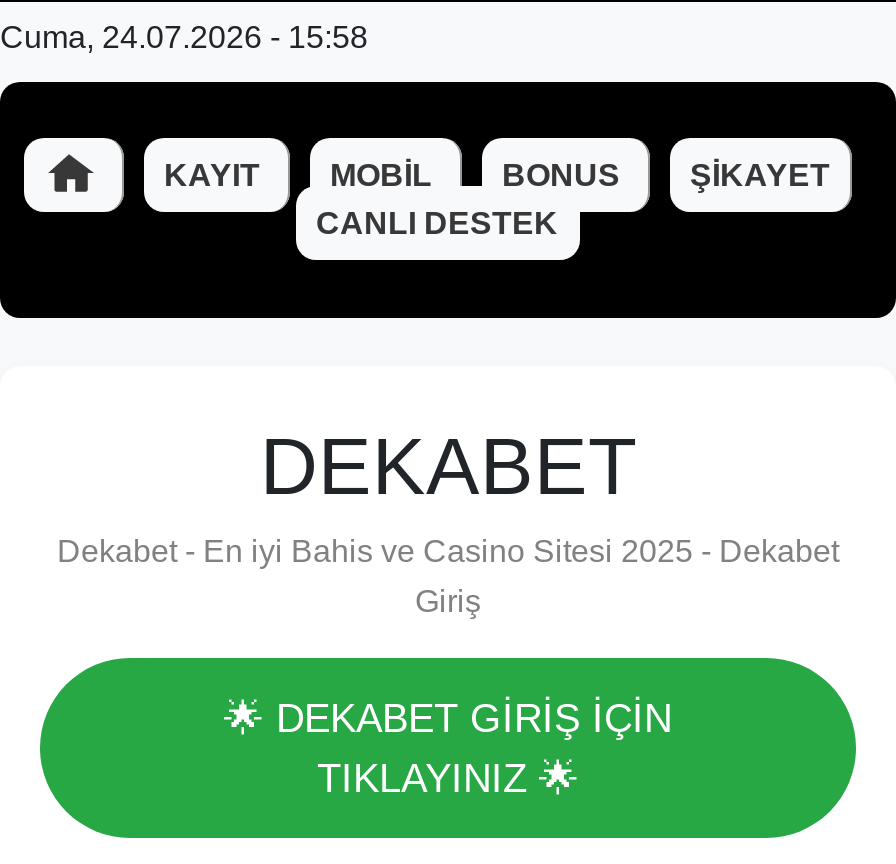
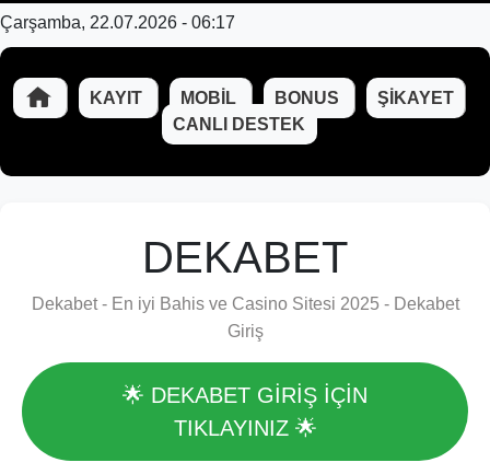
- Cuma, 24.07.2026 - 15:58
+ Çarşamba, 22.07.2026 - 06:17
